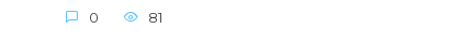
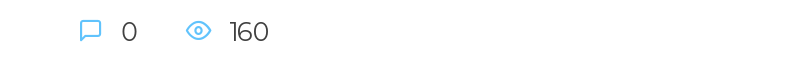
- 81
+ 160
